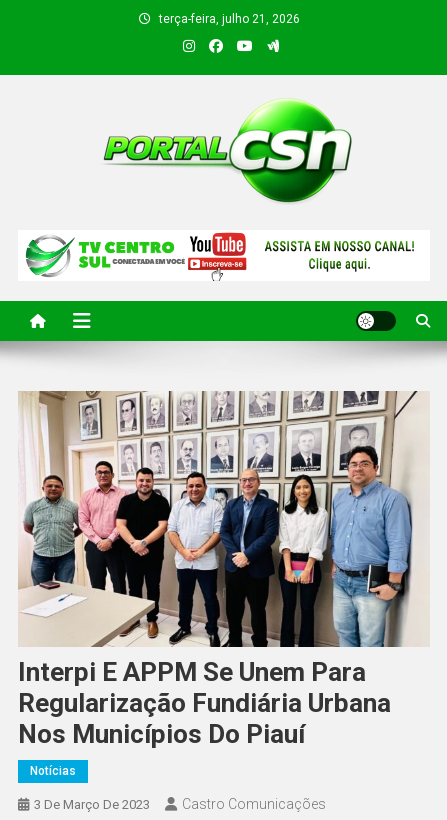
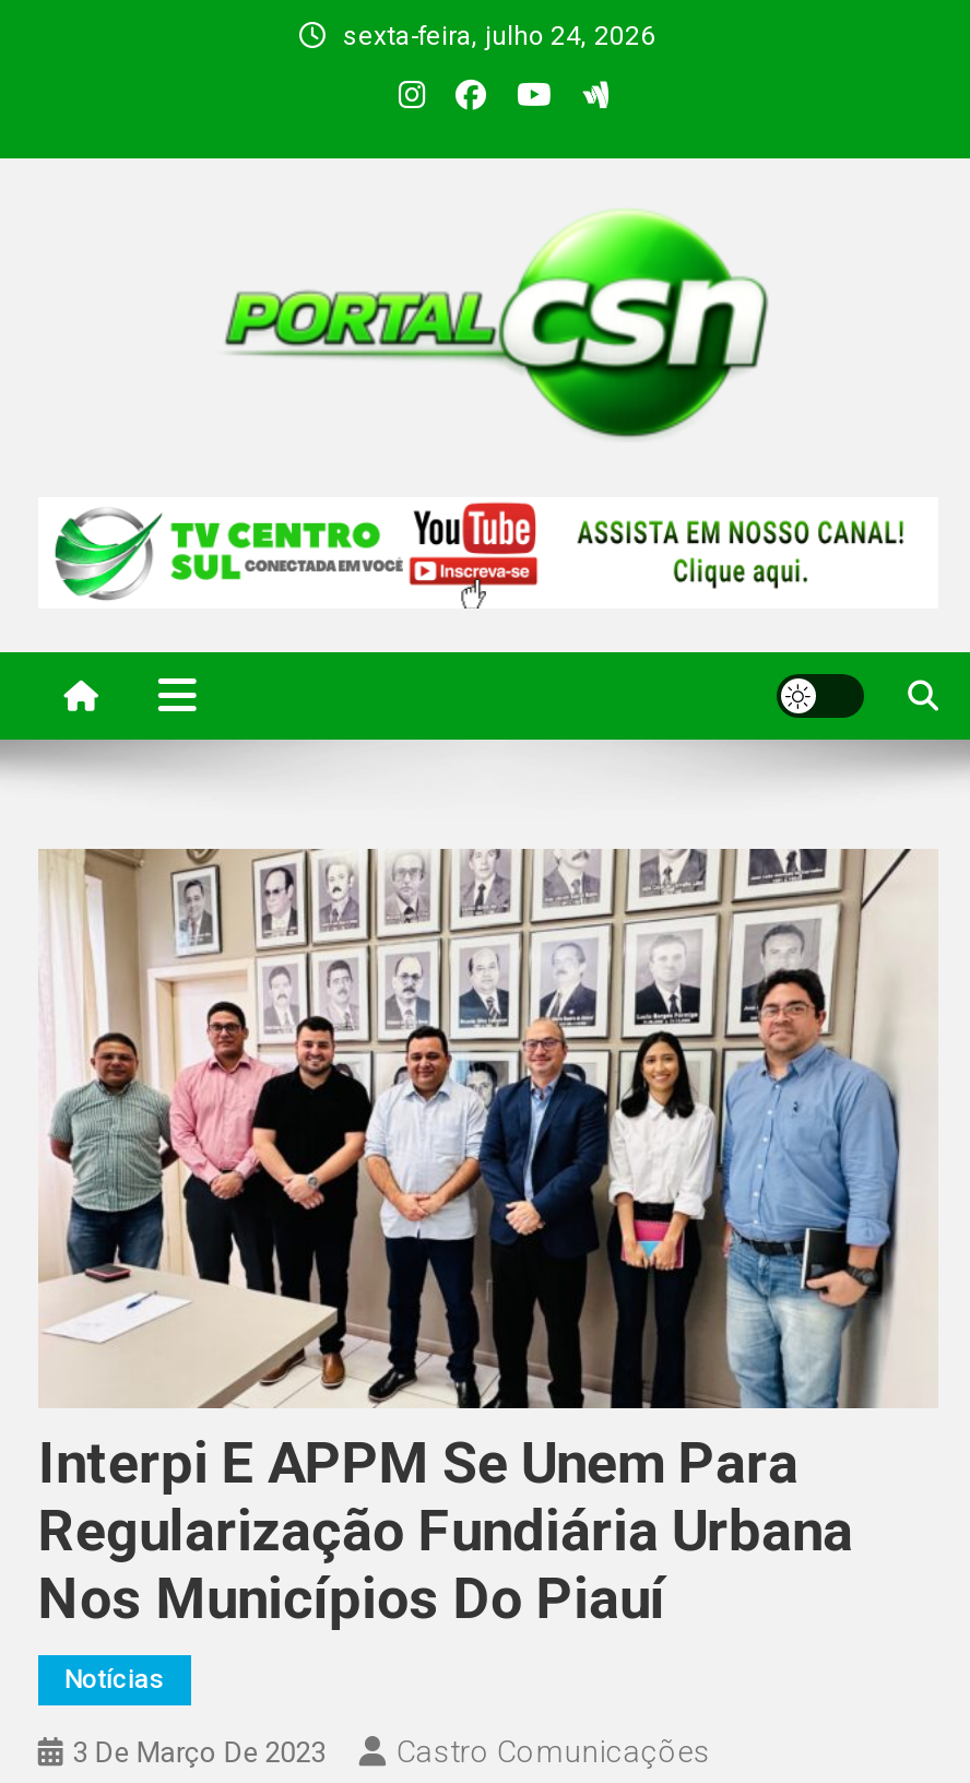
- terça-feira, julho 21, 2026
+ sexta-feira, julho 24, 2026
